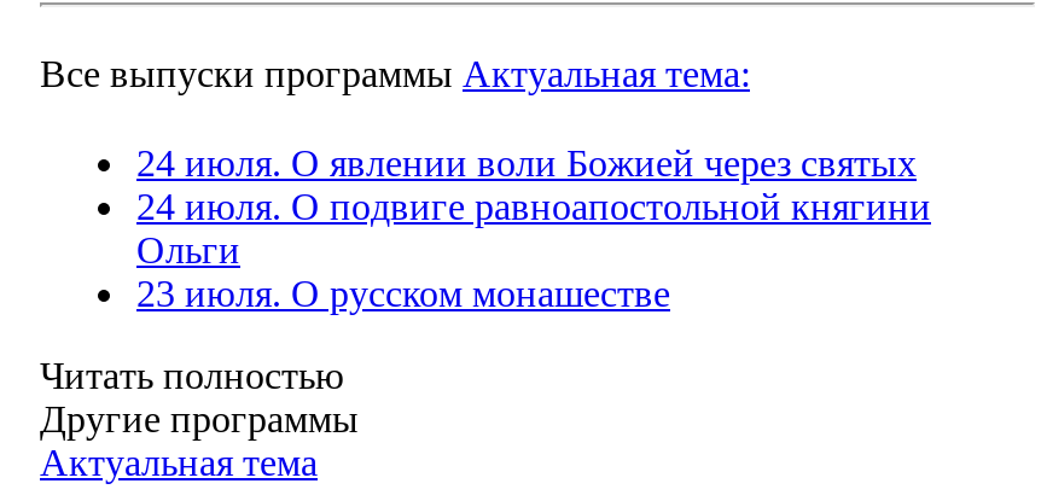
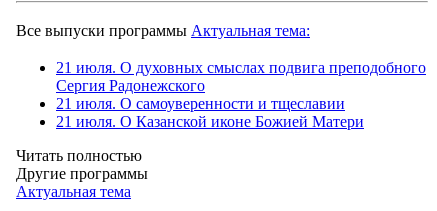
- 24 июля. О явлении воли Божией через святых
- 24 июля. О подвиге равноапостольной княгини
- Ольги
- 23 июля. О русском монашестве
+ 21 июля. О духовных смыслах подвига преподобного
+ Сергия Радонежского
+ 21 июля. О самоуверенности и тщеславии
+ 21 июля. О Казанской иконе Божией Матери
